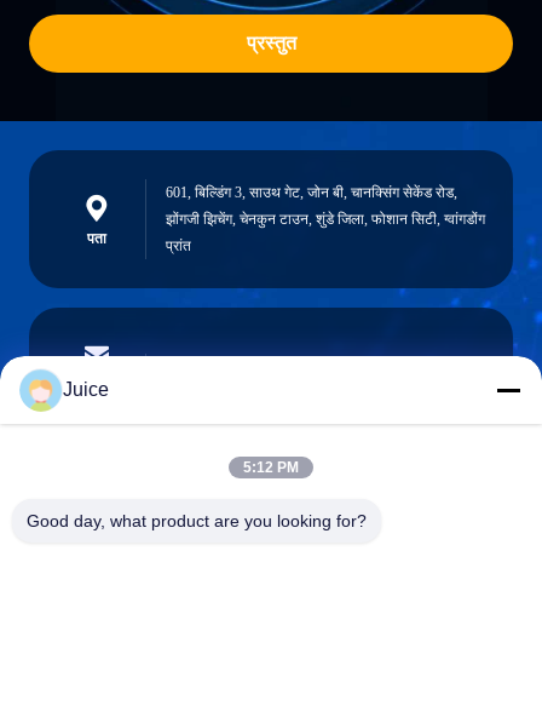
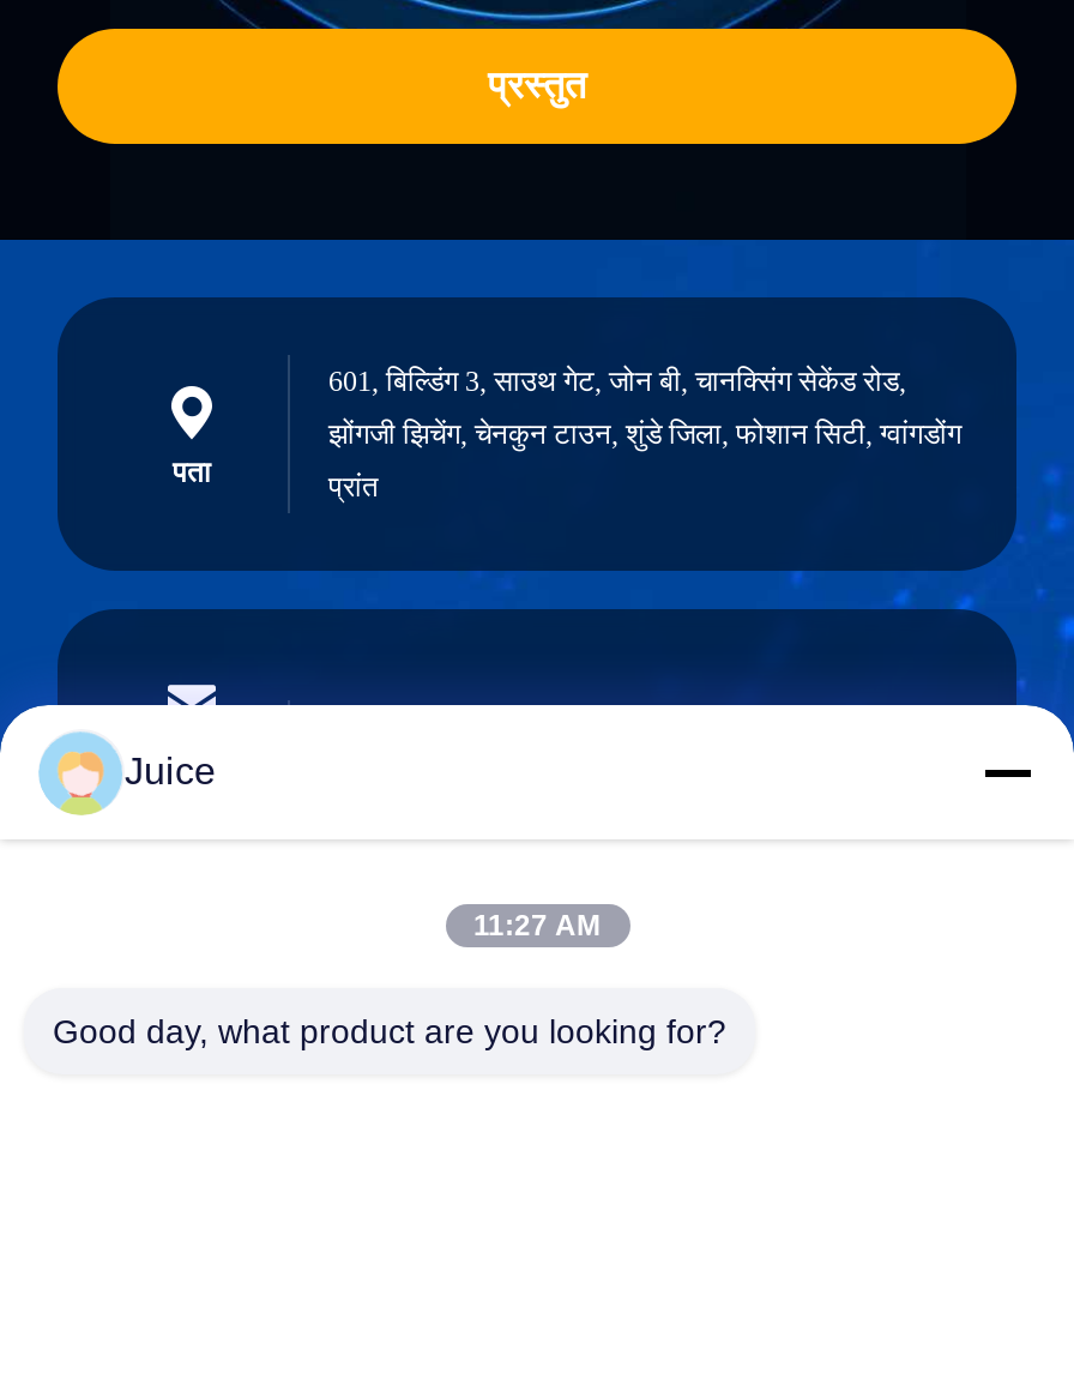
- 5:12 PM
+ 11:27 AM
